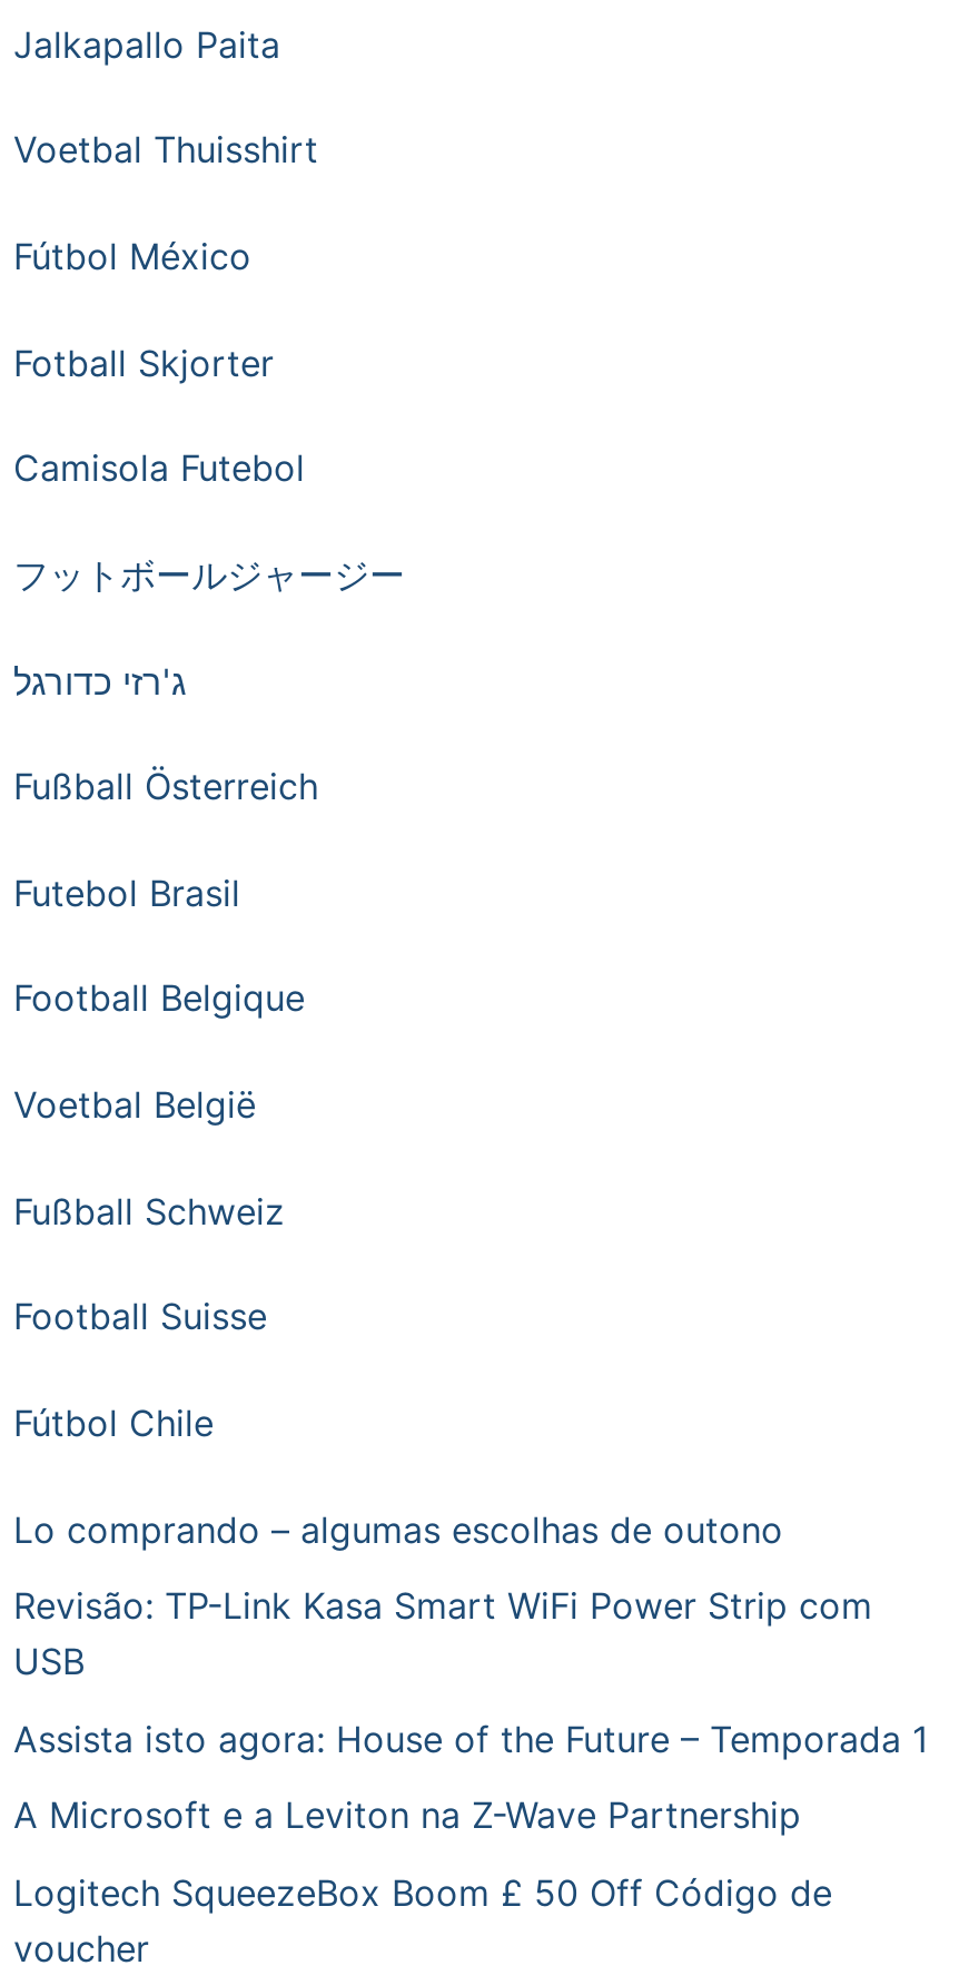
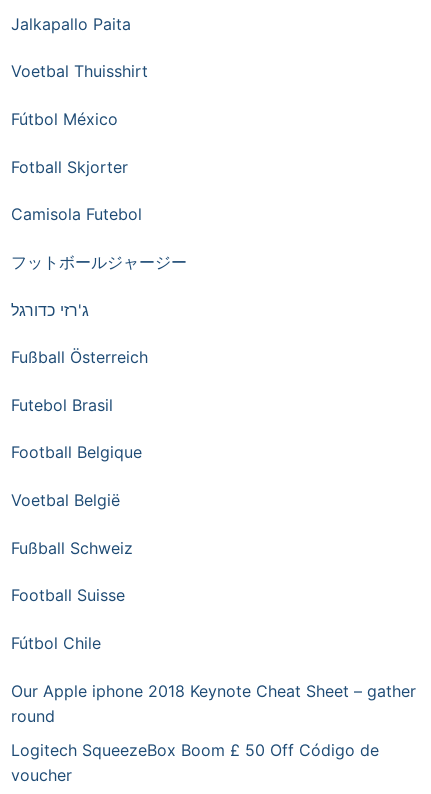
- Lo comprando – algumas escolhas de outono
- Revisão: TP-Link Kasa Smart WiFi Power Strip com
- USB
- Assista isto agora: House of the Future – Temporada 1
- A Microsoft e a Leviton na Z-Wave Partnership
+ Our Apple iphone 2018 Keynote Cheat Sheet – gather
+ round
